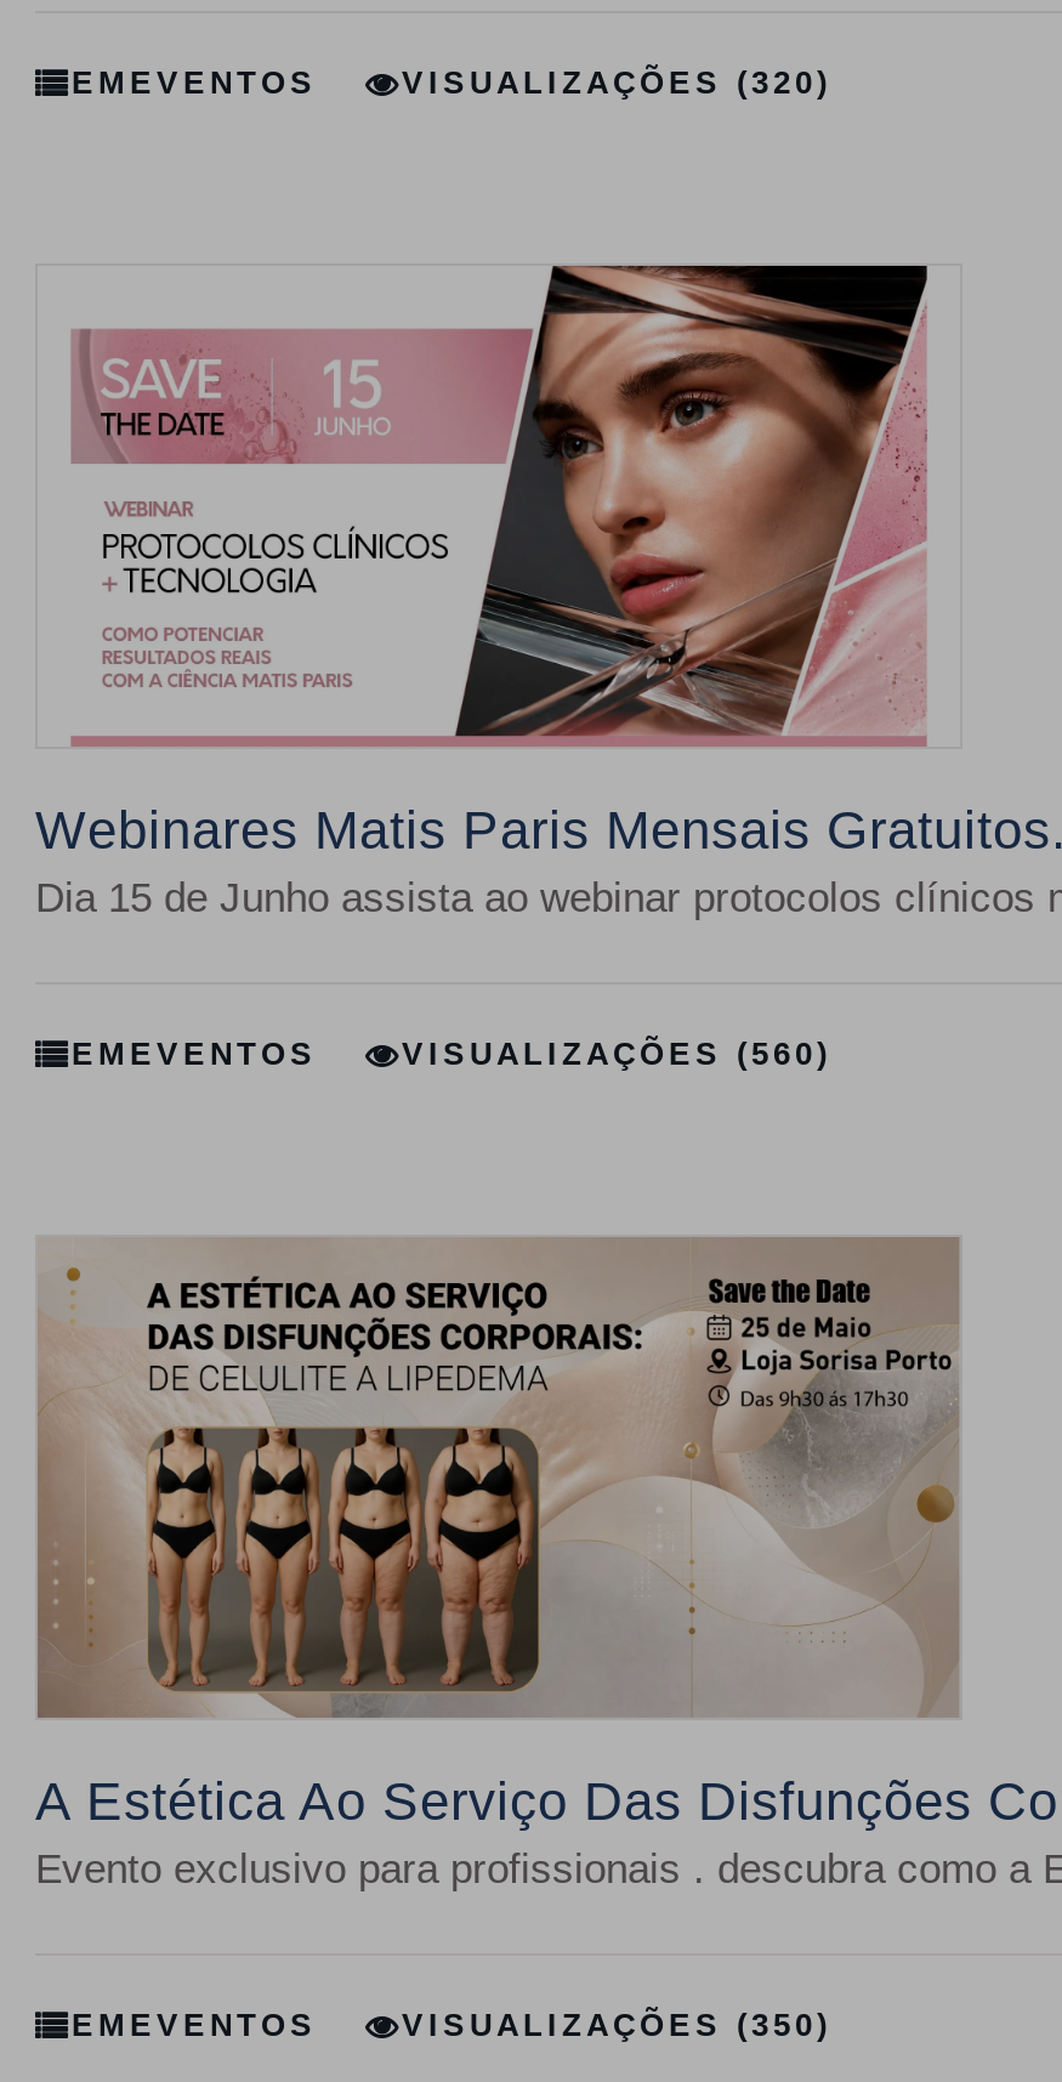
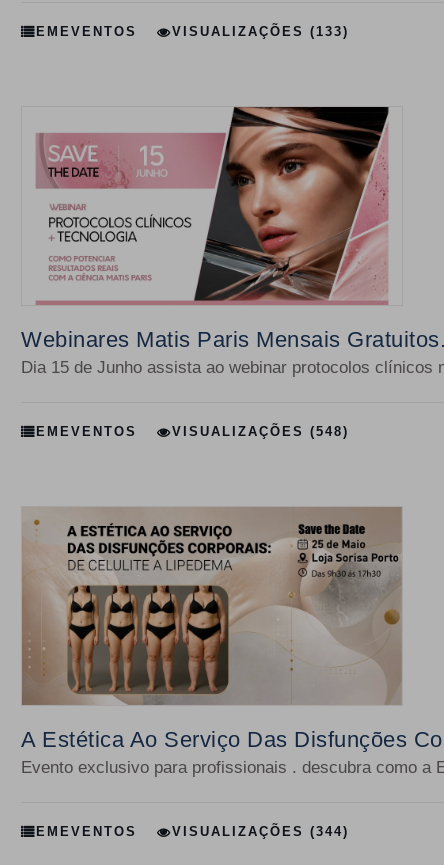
- VISUALIZAÇÕES (320)
+ VISUALIZAÇÕES (133)

- VISUALIZAÇÕES (560)
+ VISUALIZAÇÕES (548)

- VISUALIZAÇÕES (350)
+ VISUALIZAÇÕES (344)
